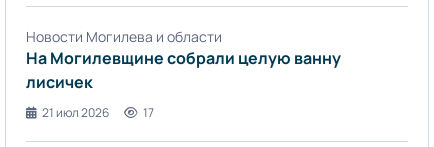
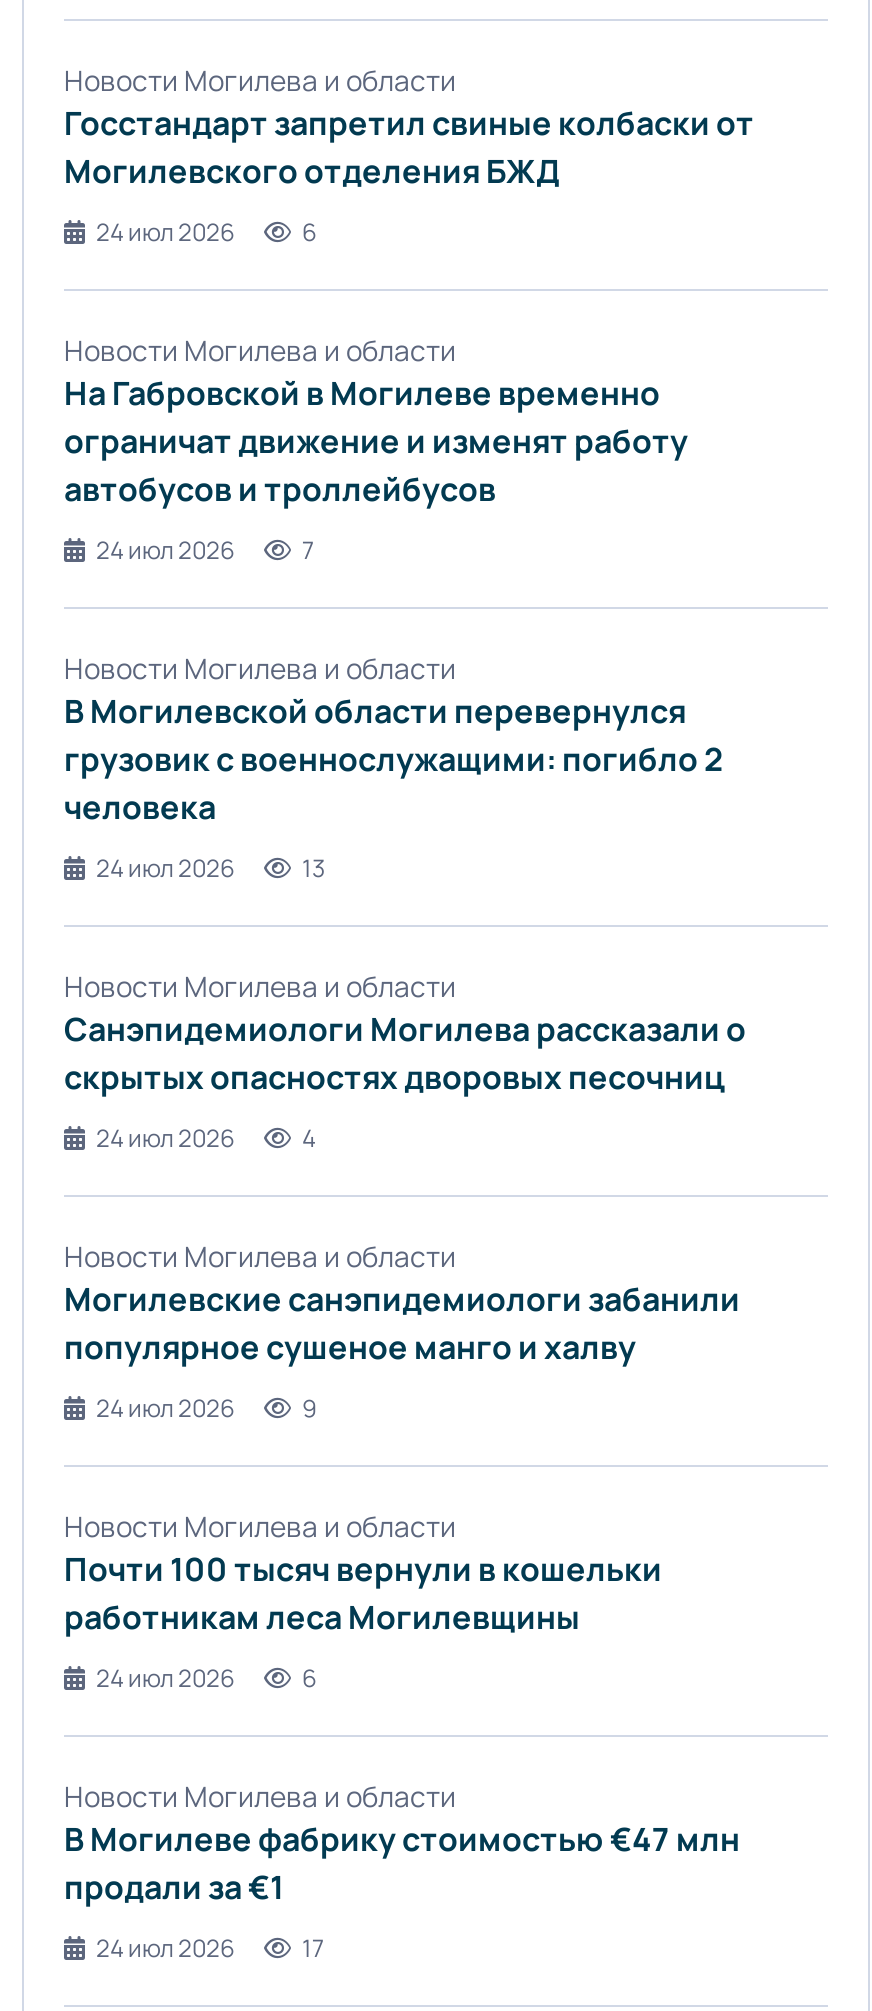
- На Могилевщине собрали целую ванну
- лисичек
- 21 июл 2026
+ Госстандарт запретил свиные колбаски от
+ Могилевского отделения БЖД
+ 24 июл 2026
+ 6
+ Новости Могилева и области
+ На Габровской в Могилеве временно
+ ограничат движение и изменят работу
+ автобусов и троллейбусов
+ 24 июл 2026
+ 7
+ Новости Могилева и области
+ В Могилевской области перевернулся
+ грузовик с военнослужащими: погибло 2
+ человека
+ 24 июл 2026
+ 13
+ Новости Могилева и области
+ Санэпидемиологи Могилева рассказали о
+ скрытых опасностях дворовых песочниц
+ 24 июл 2026
+ 4
+ Новости Могилева и области
+ Могилевские санэпидемиологи забанили
+ популярное сушеное манго и халву
+ 24 июл 2026
+ 9
+ Новости Могилева и области
+ Почти 100 тысяч вернули в кошельки
+ работникам леса Могилевщины
+ 24 июл 2026
+ 6
+ Новости Могилева и области
+ В Могилеве фабрику стоимостью €47 млн
+ продали за €1
+ 24 июл 2026
